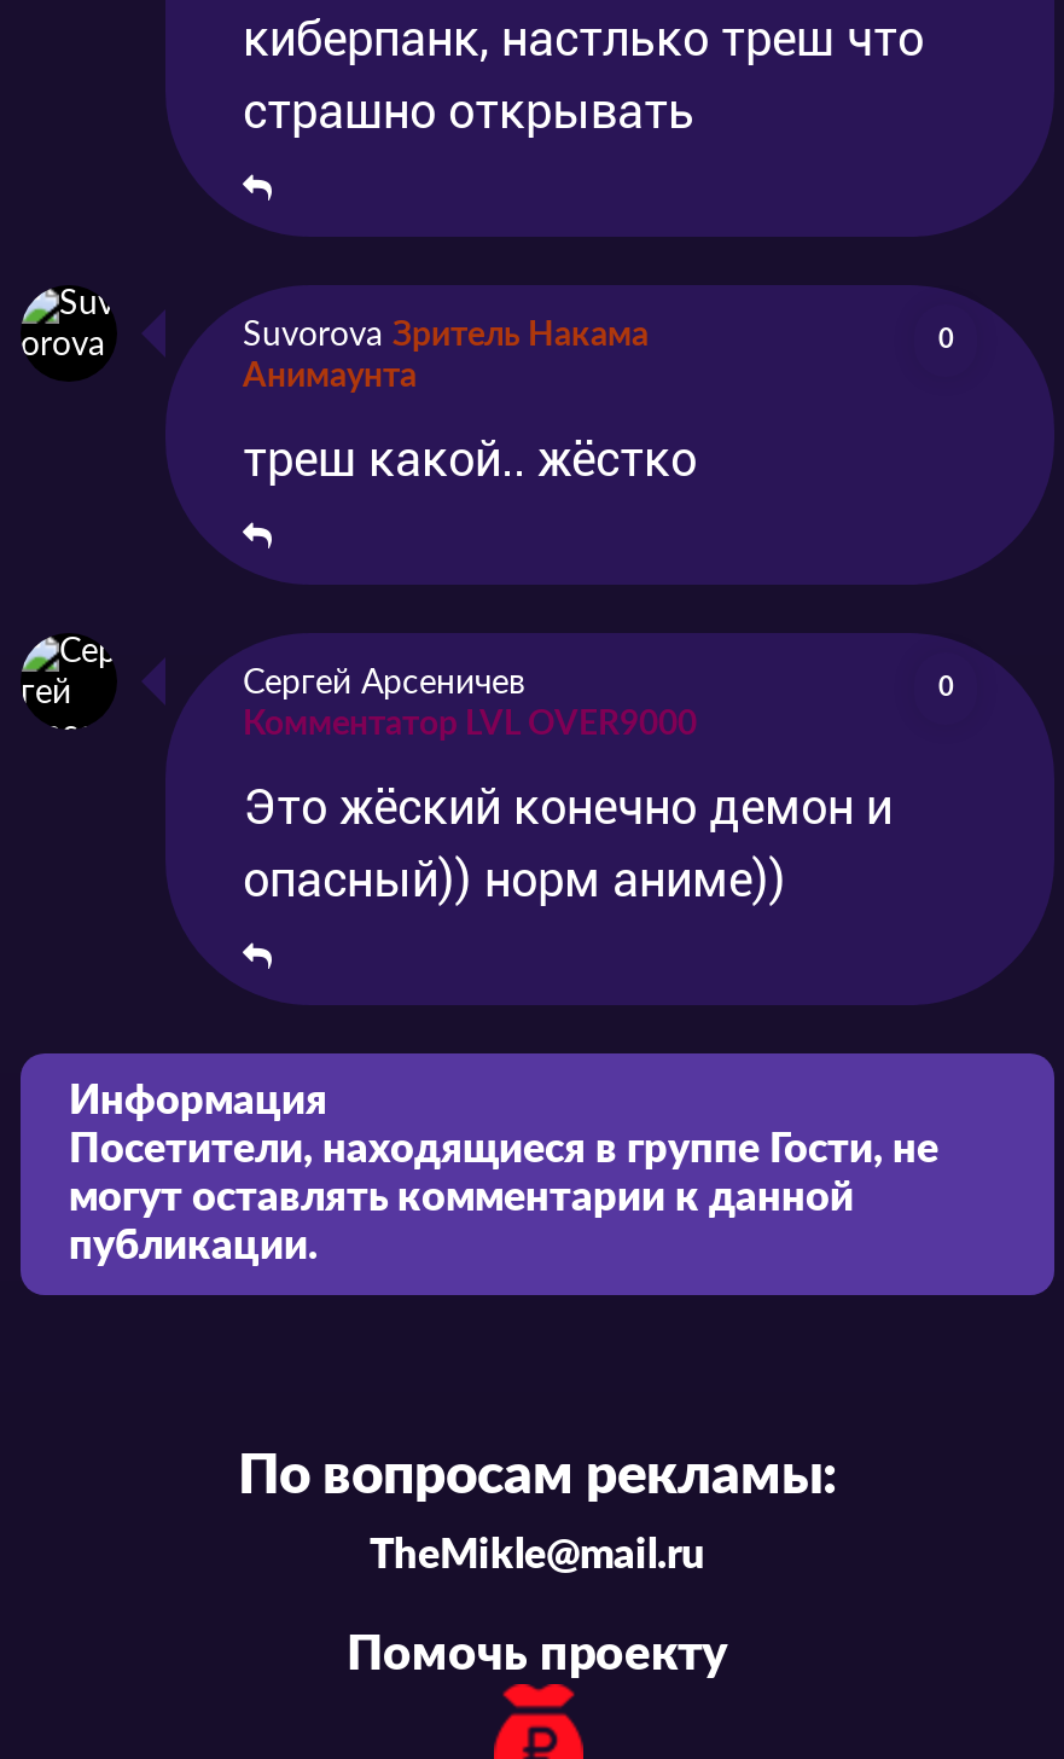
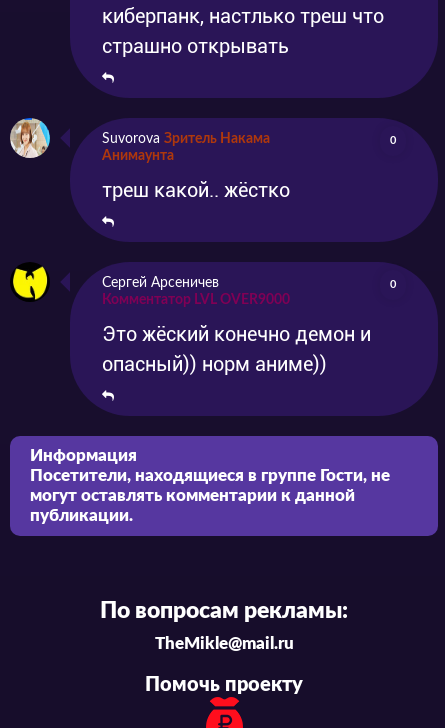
- [image]
+ [image]

- [image]
+ [image]
